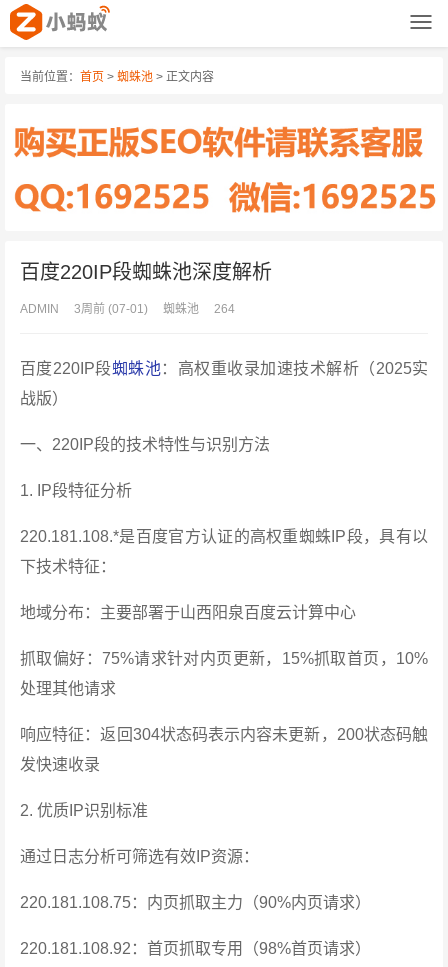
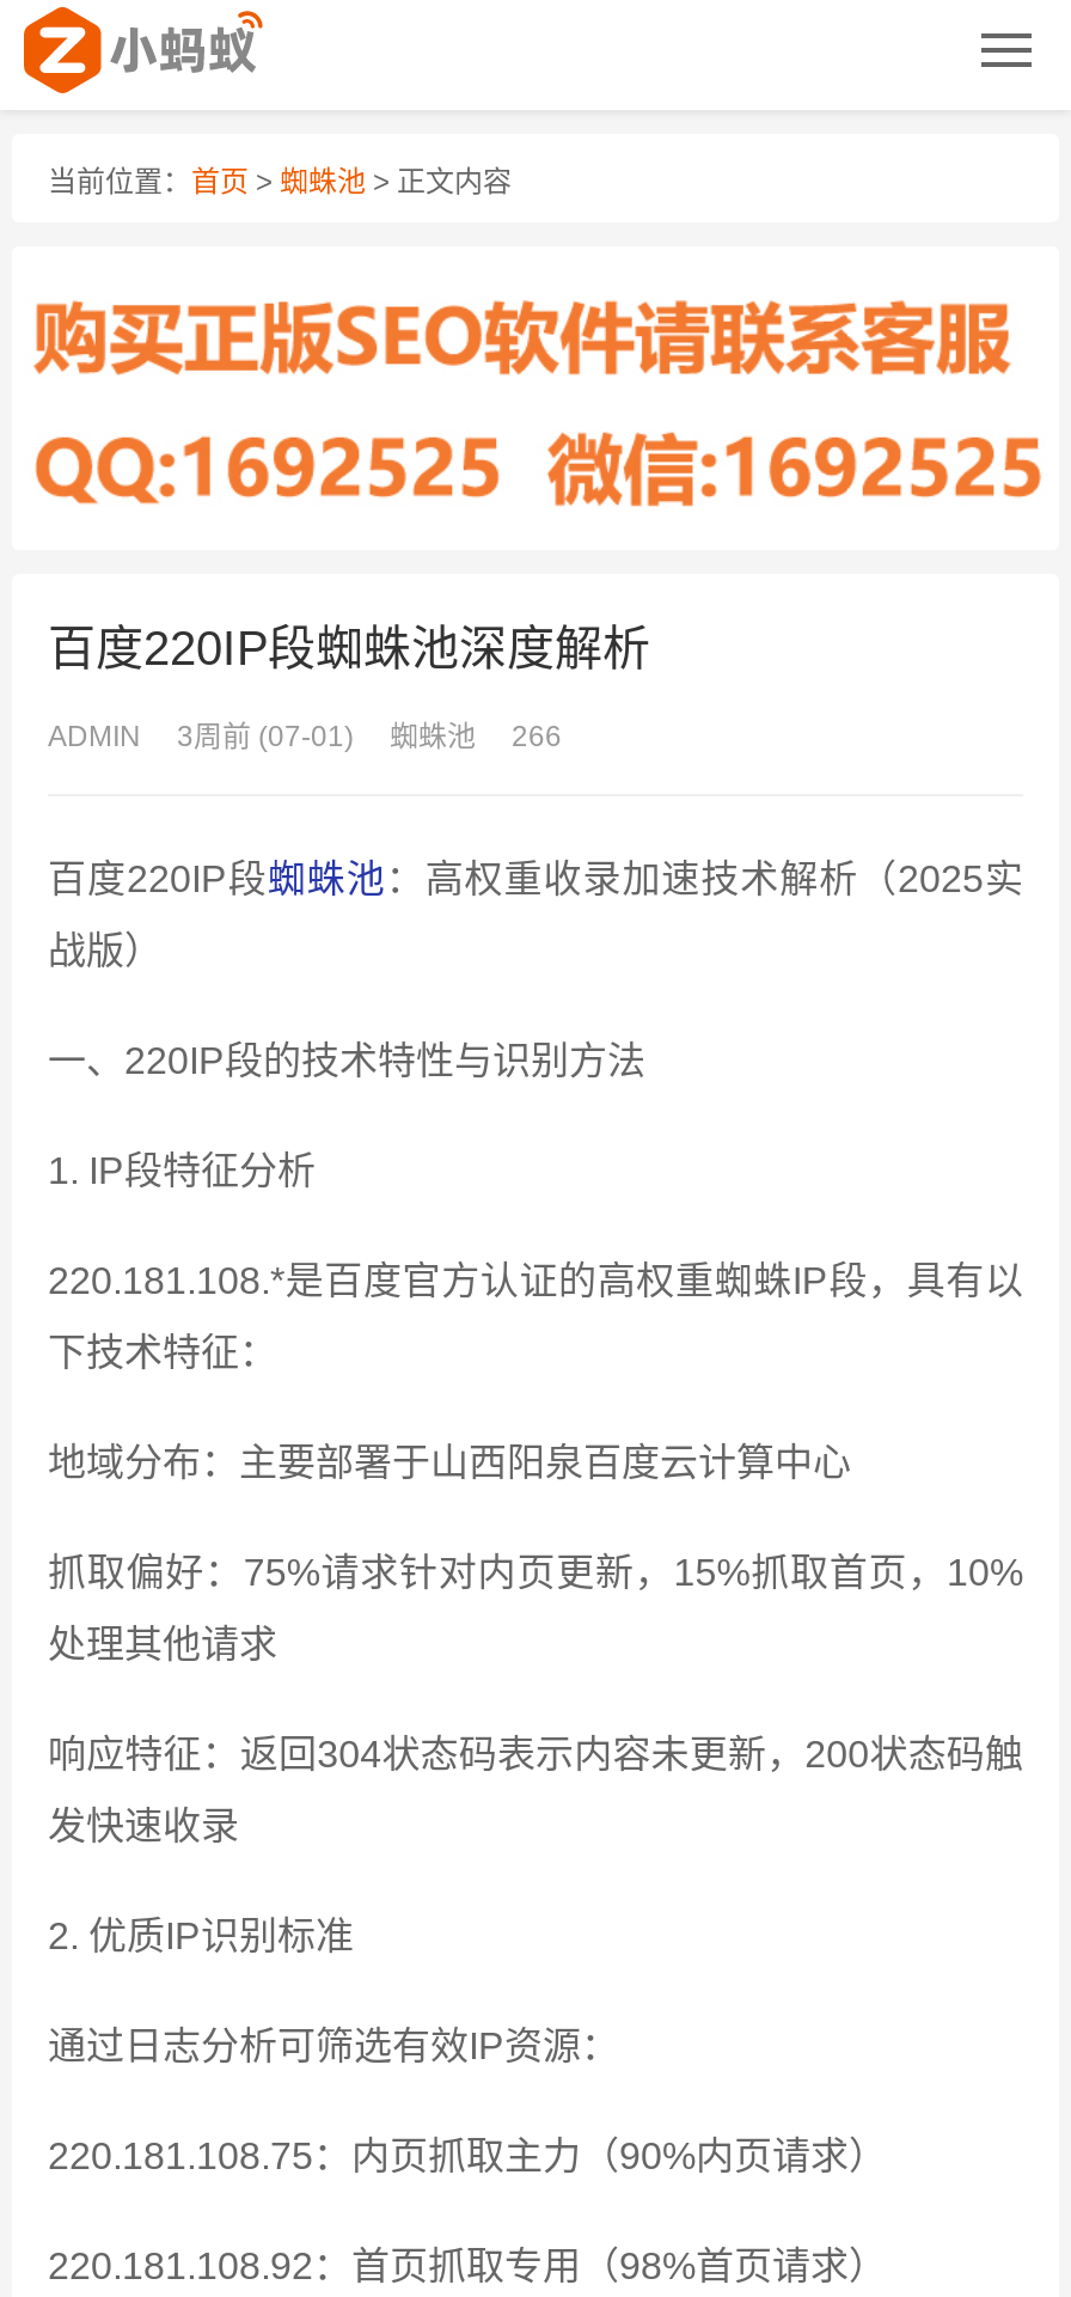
- ADMIN 3周前(07-01) 蜘蛛池 264
+ ADMIN 3周前(07-01) 蜘蛛池 266
